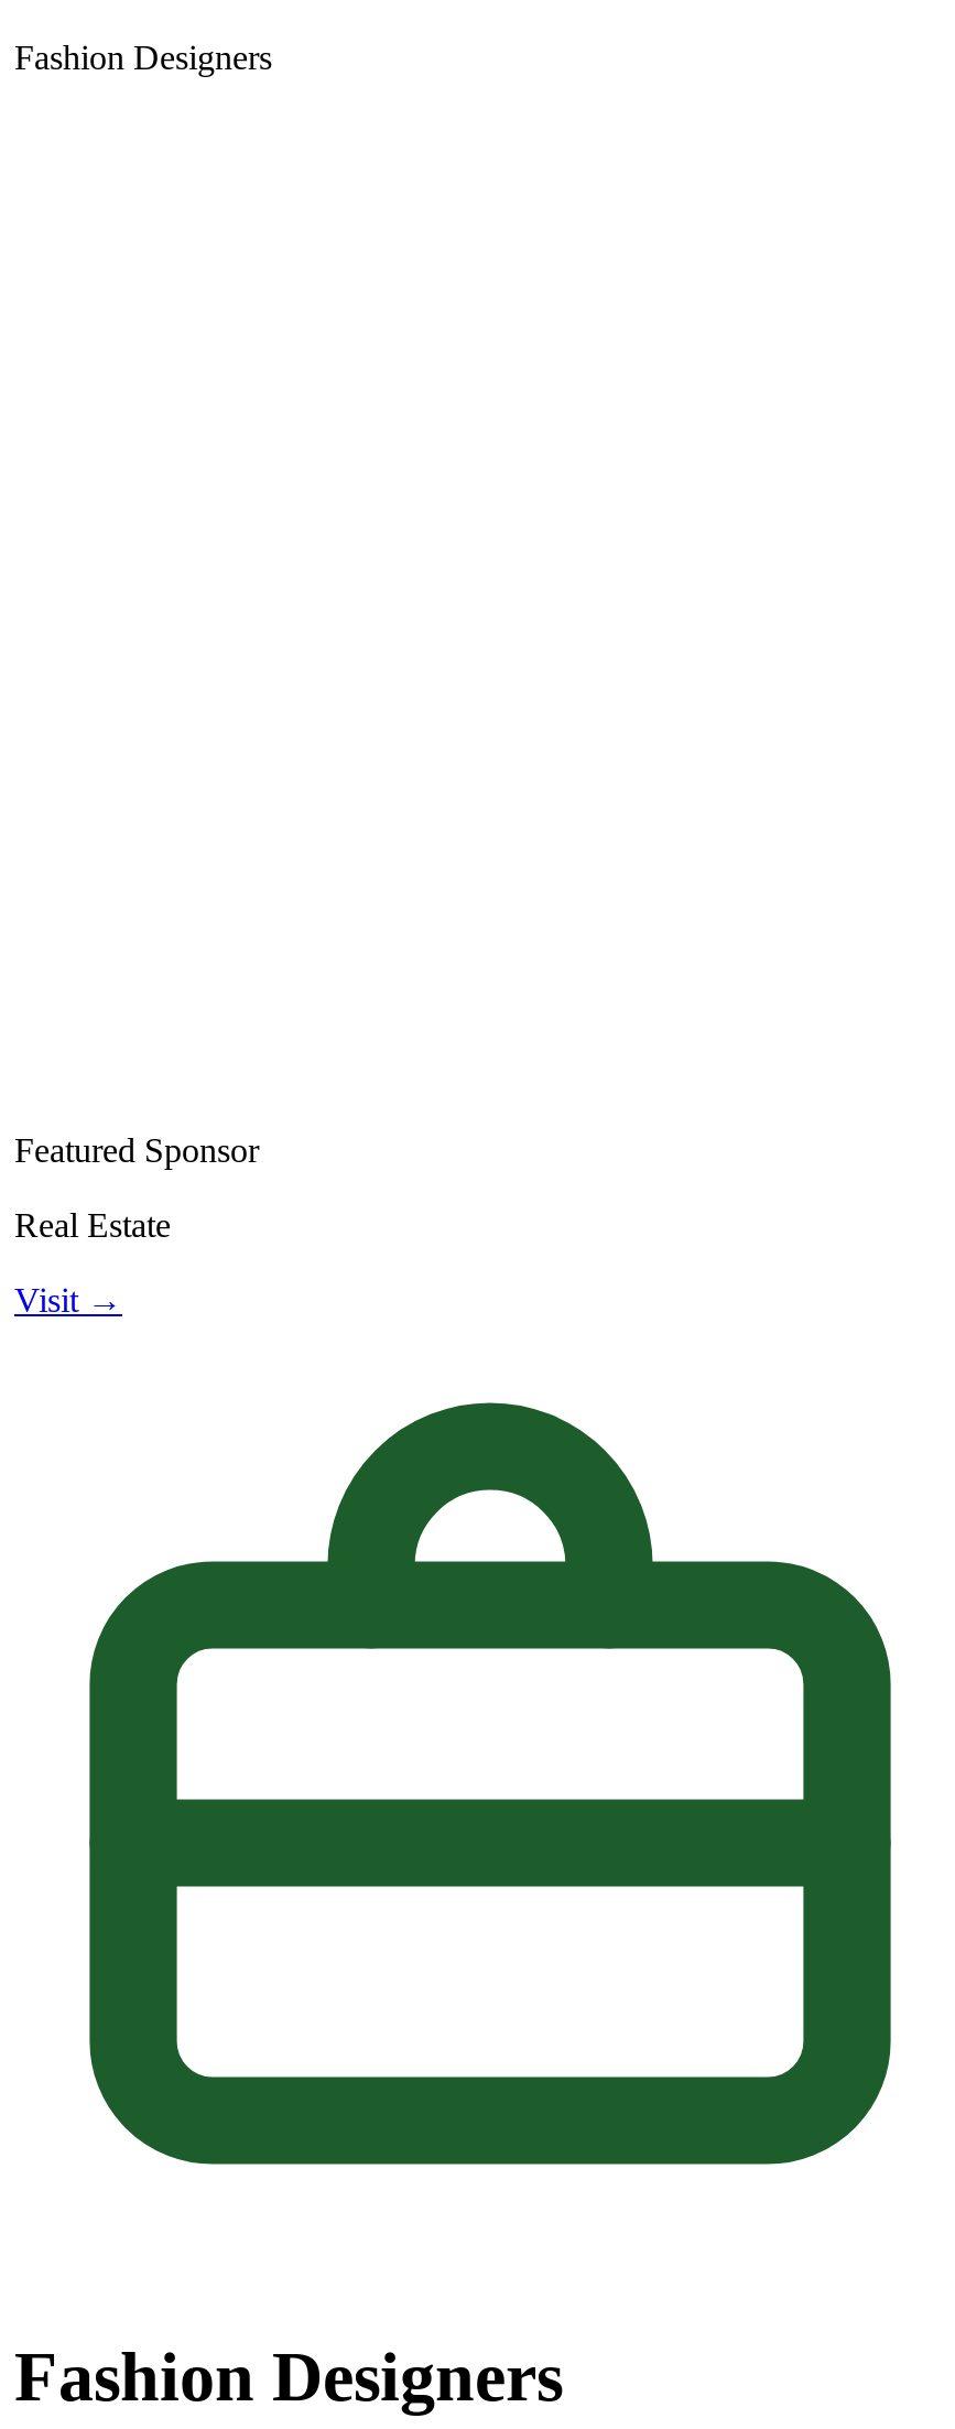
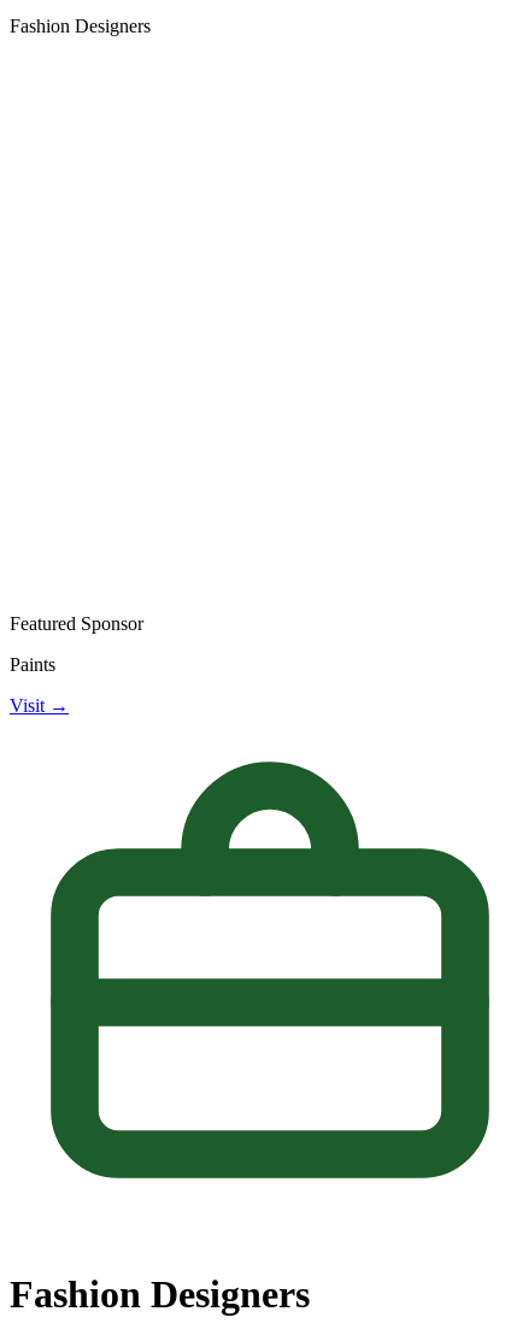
- Real Estate
+ Paints
